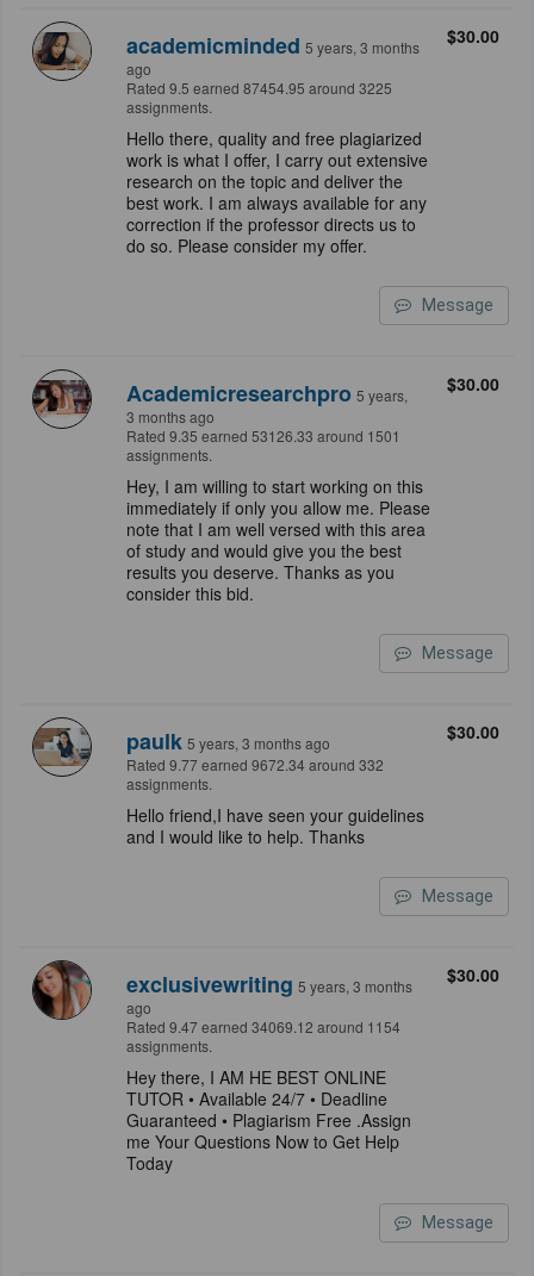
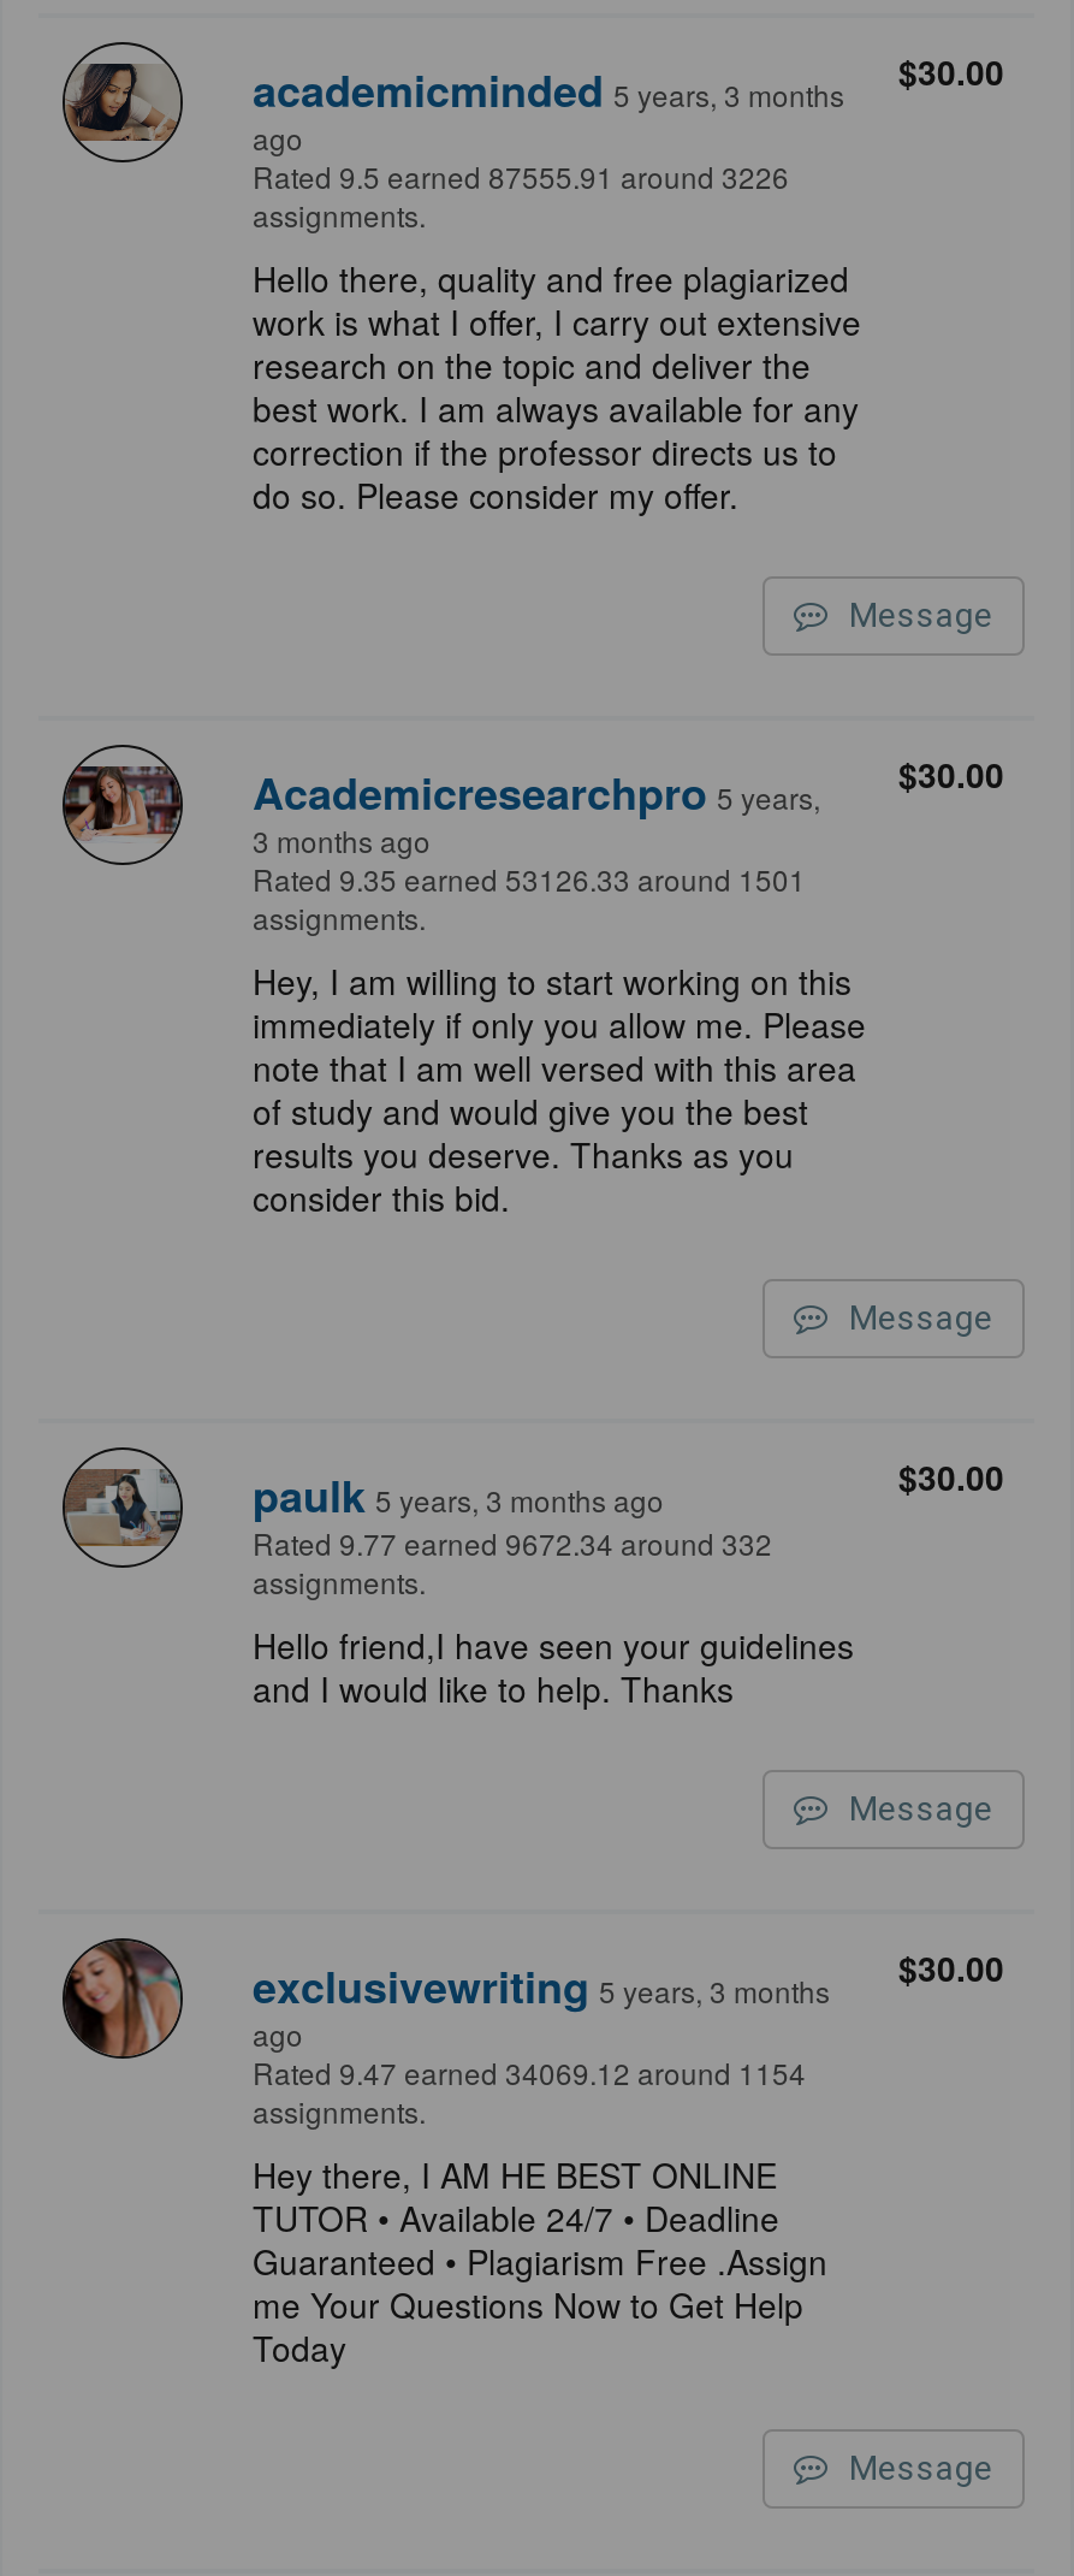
- Rated 9.5 earned 87454.95 around 3225
+ Rated 9.5 earned 87555.91 around 3226
